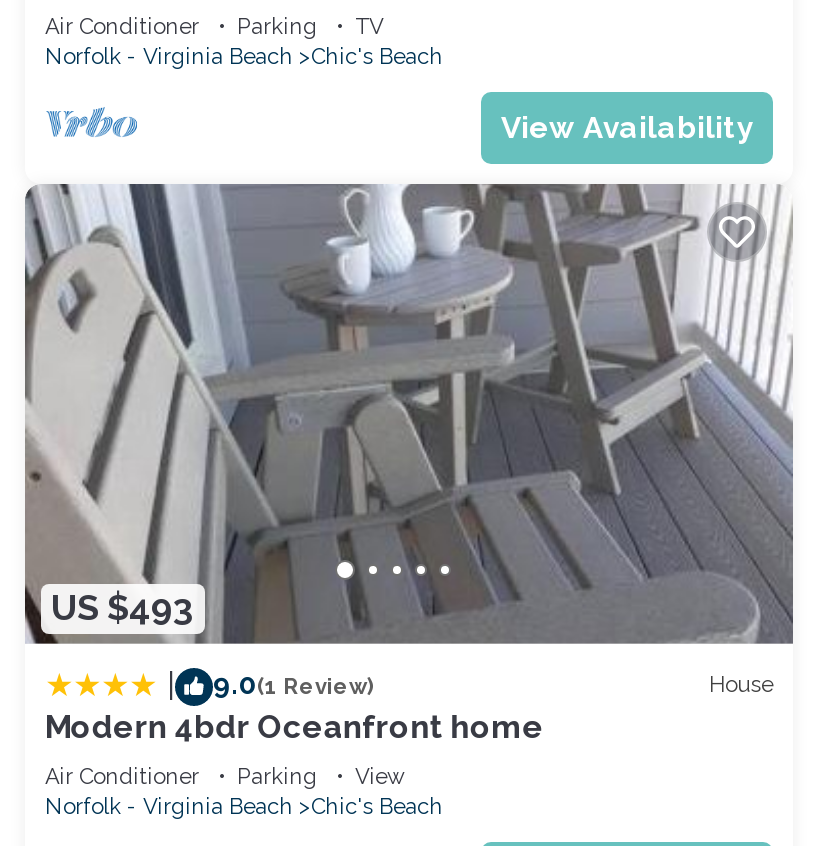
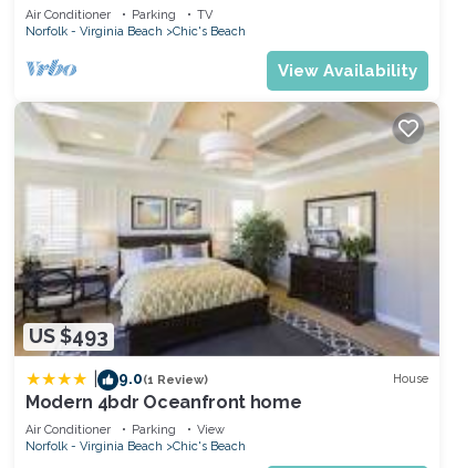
- [image]
+ [image]
